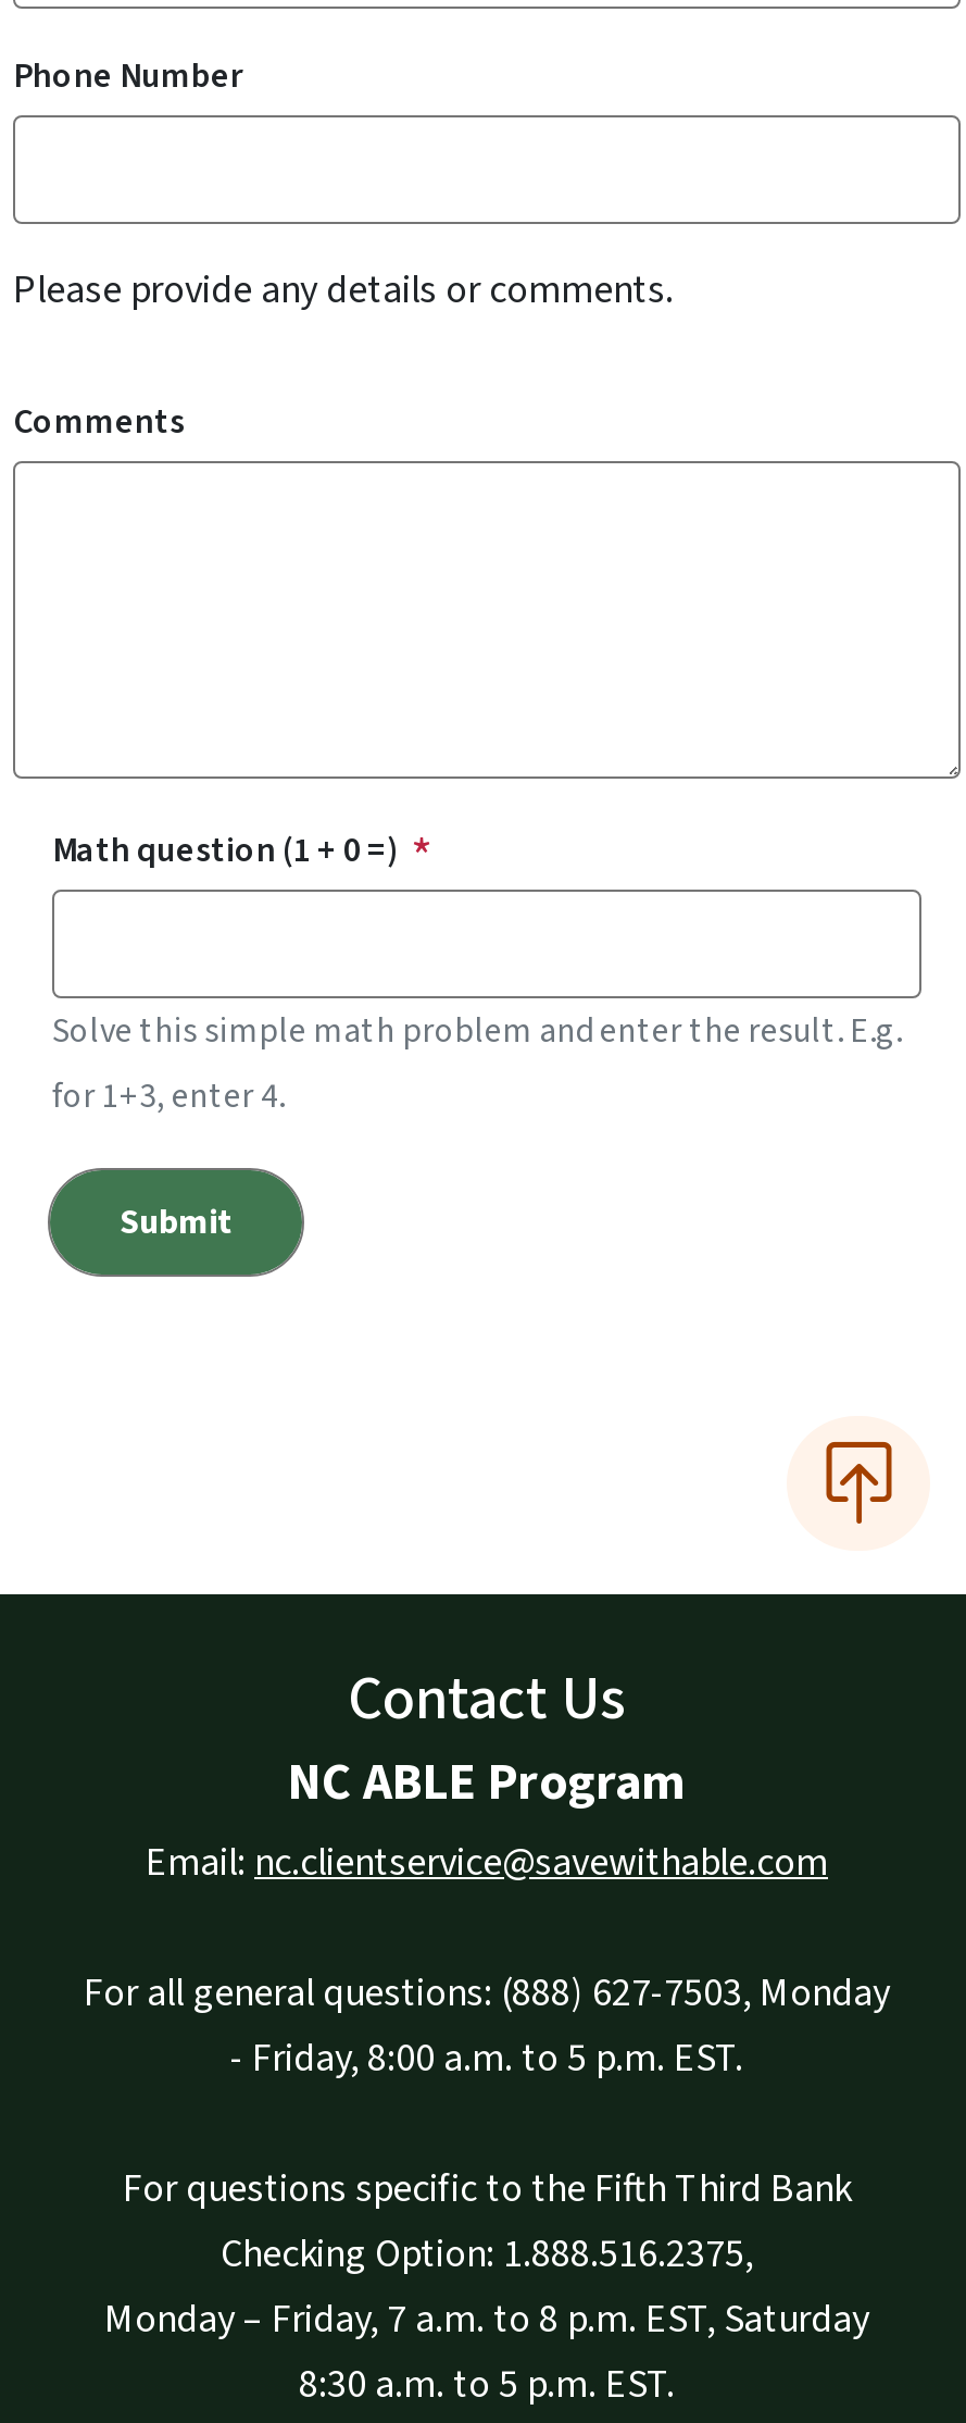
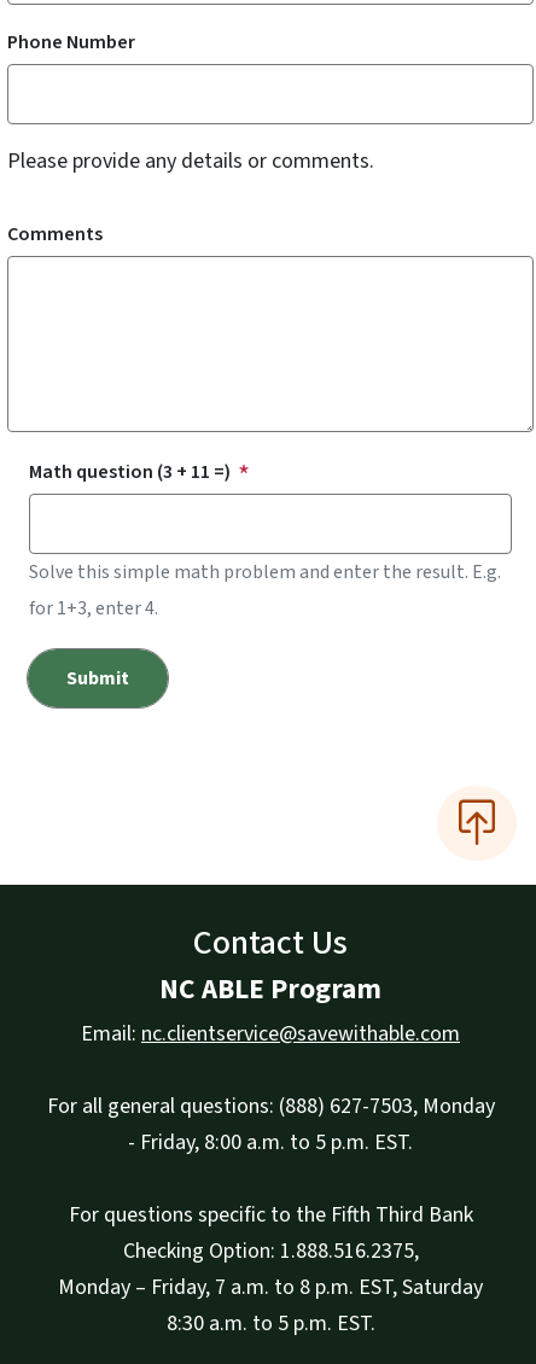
- Math question (1 + 0 =)
+ Math question (3 + 11 =)
